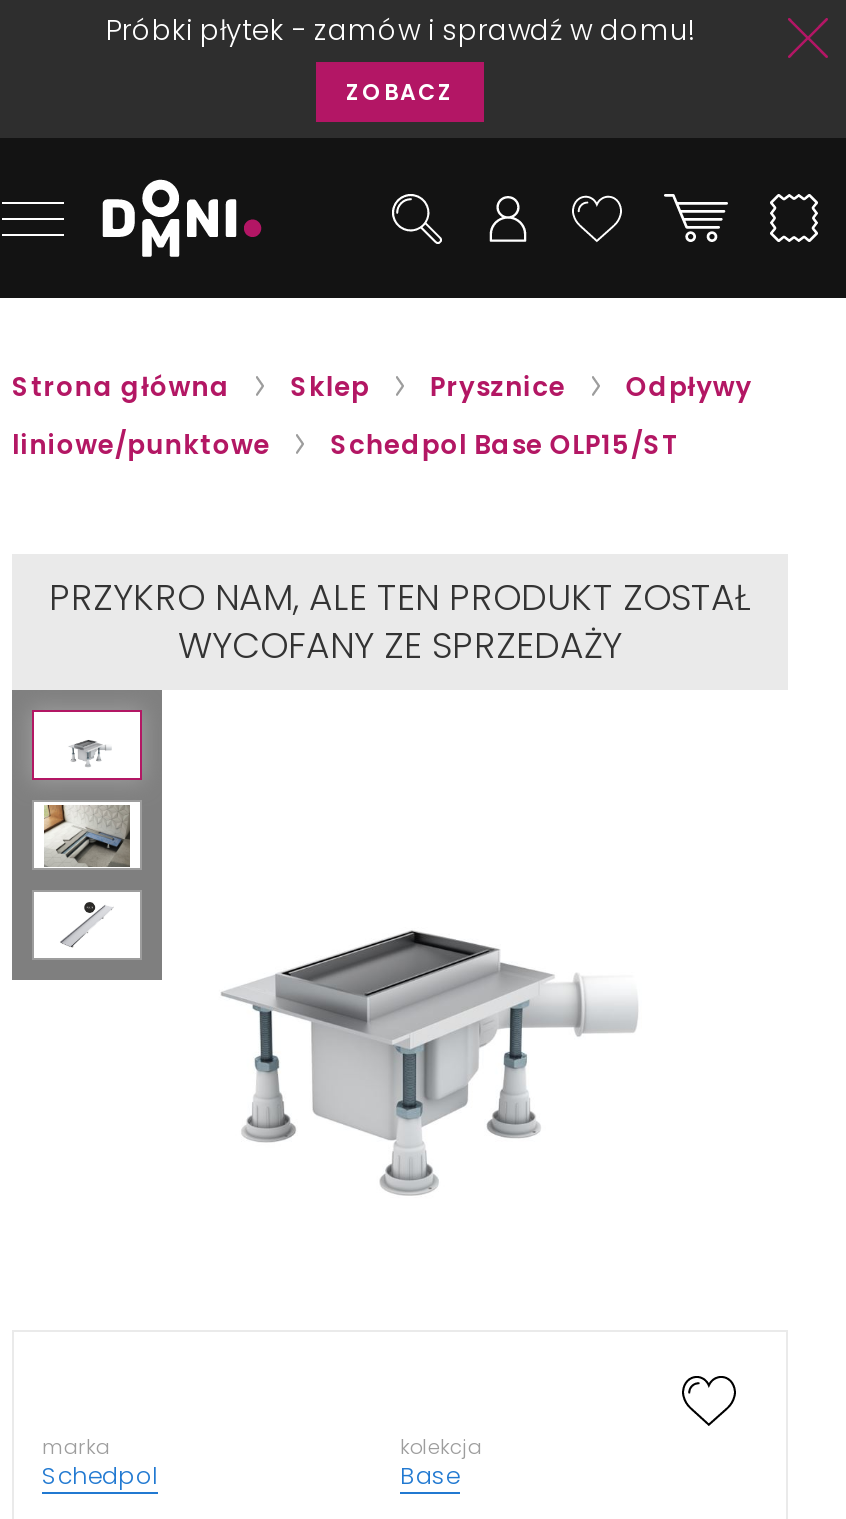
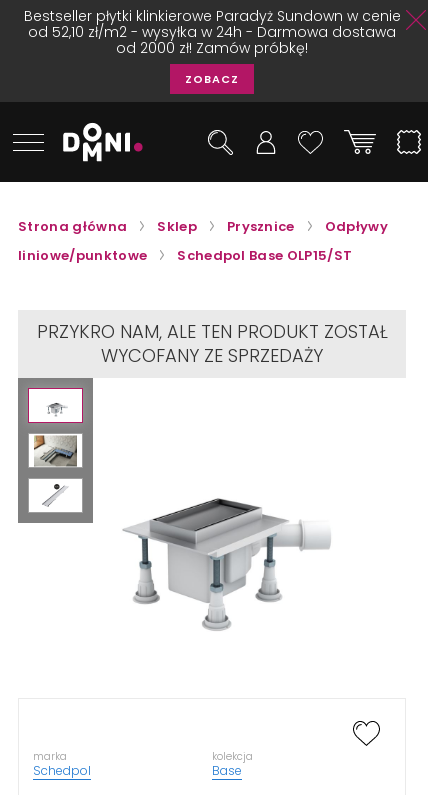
- Próbki płytek - zamów i sprawdź w domu!
+ Bestseller płytki klinkierowe Paradyż Sundown w cenie
+ od 52,10 zł/m2 - wysyłka w 24h - Darmowa dostawa
+ od 2000 zł! Zamów próbkę!
